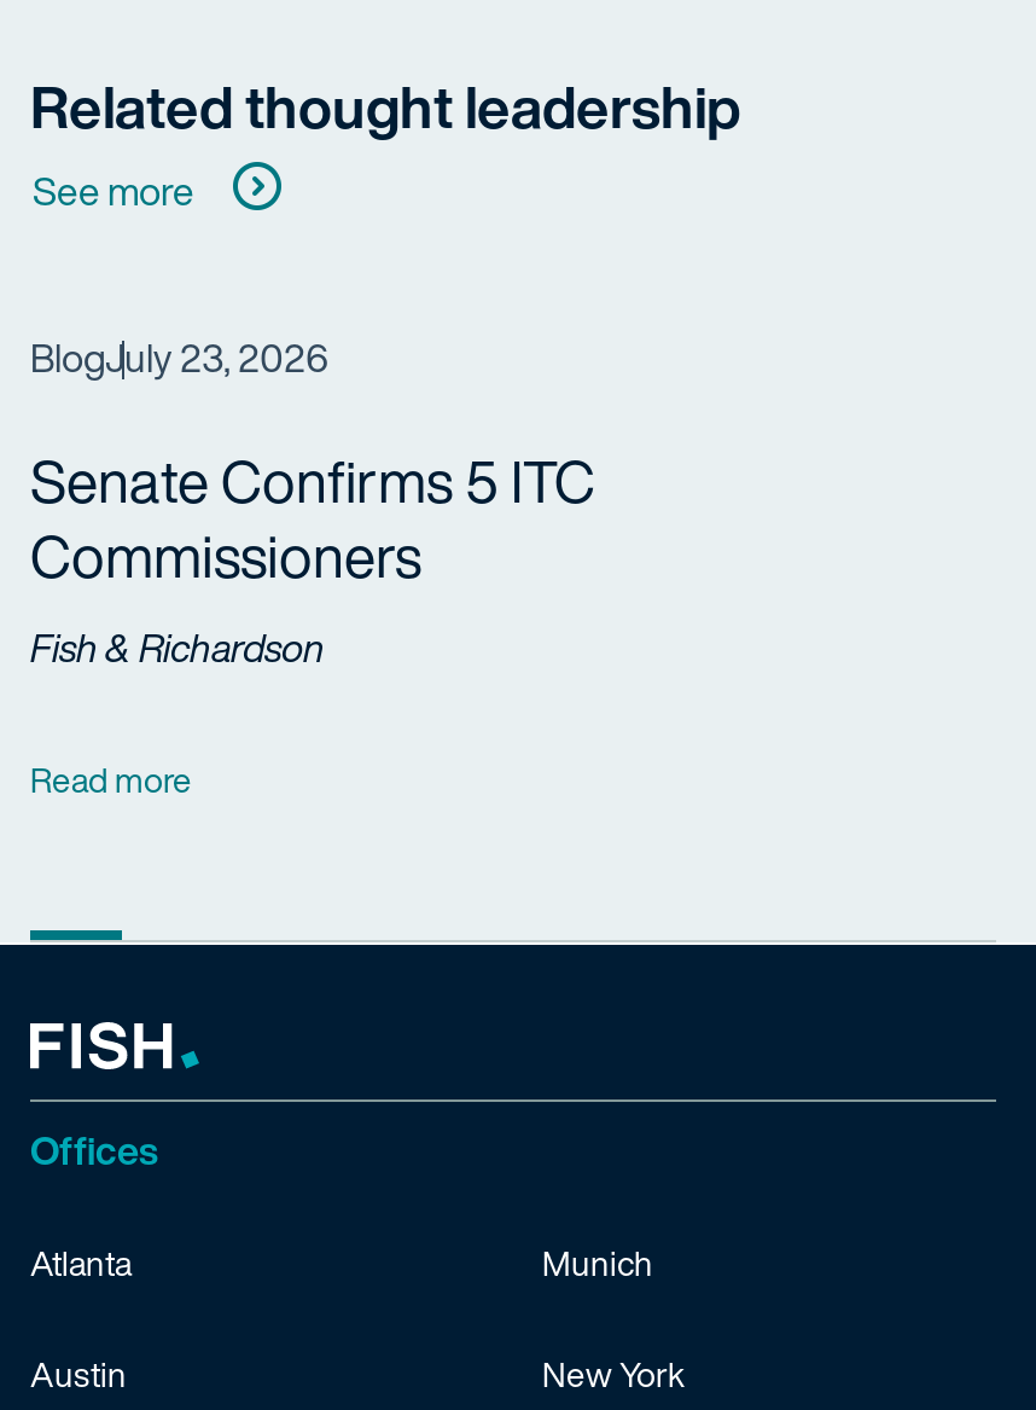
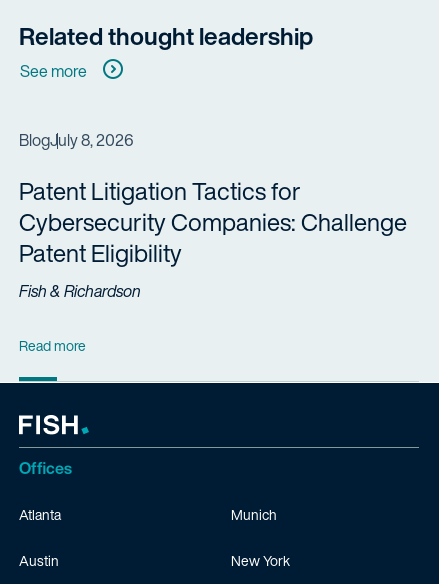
- BlogJuly 23, 2026
+ BlogJuly 8, 2026

- Senate Confirms 5 ITC
- Commissioners
+ Patent Litigation Tactics for
+ Cybersecurity Companies: Challenge
+ Patent Eligibility

moved down: Fish & Richardson | Read more
